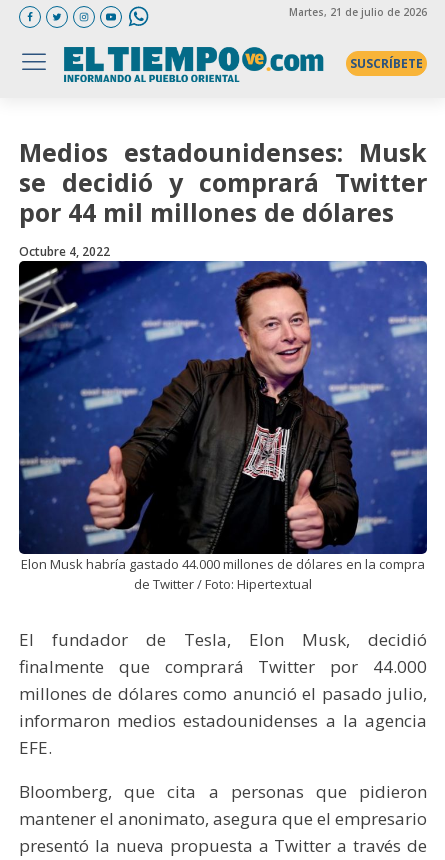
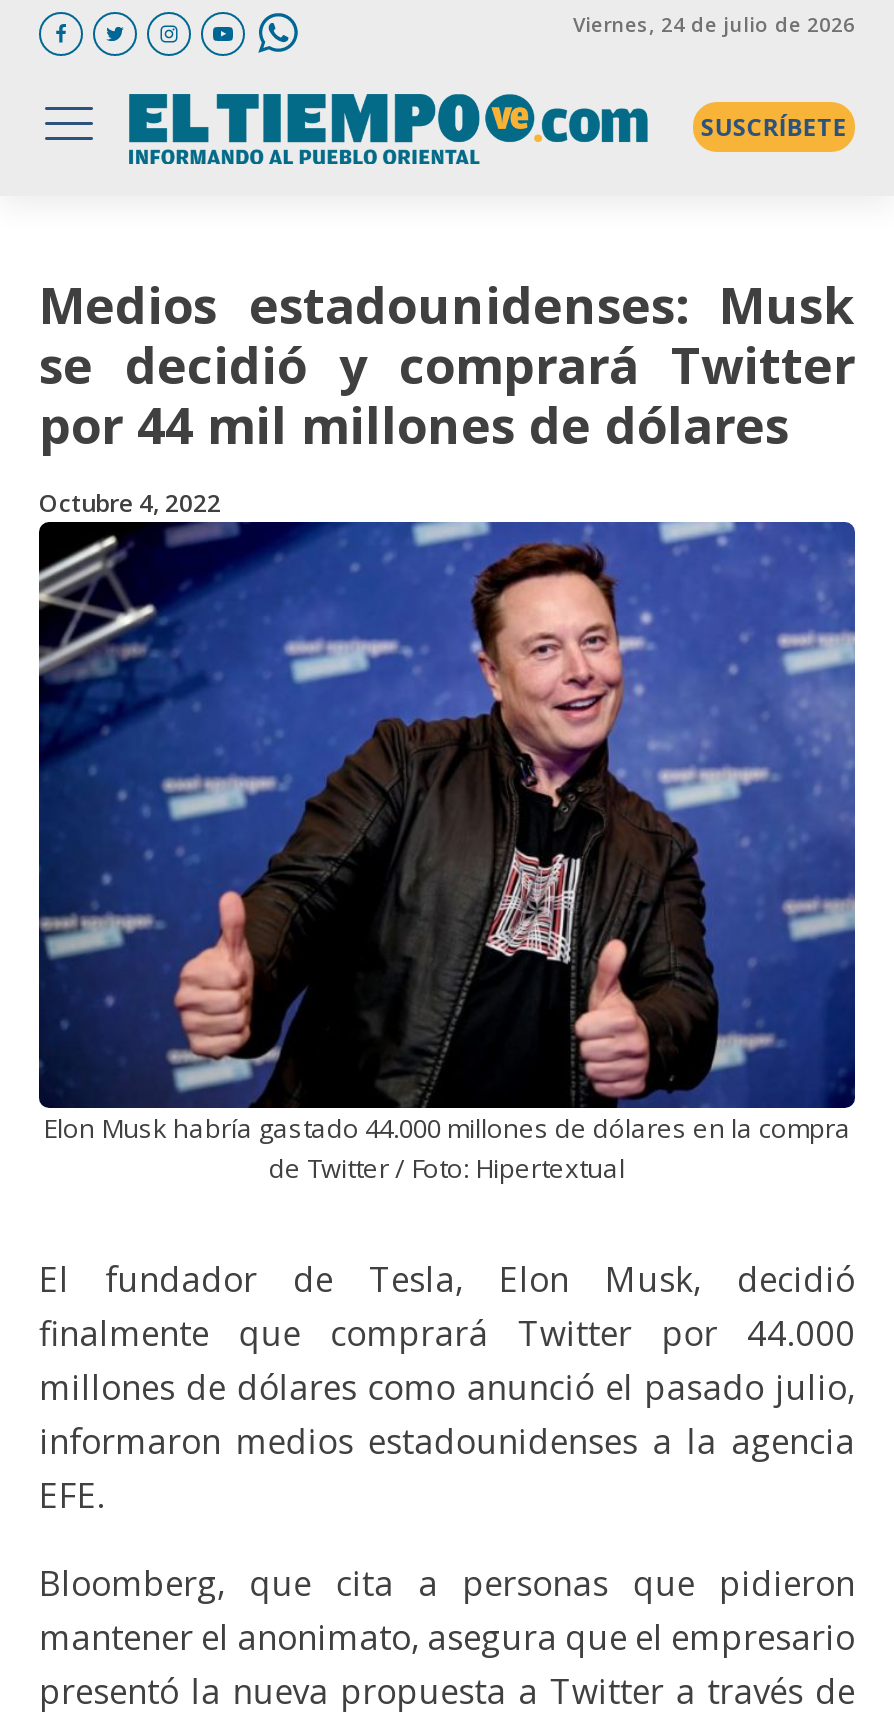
- Martes, 21 de julio de 2026
+ Viernes, 24 de julio de 2026
